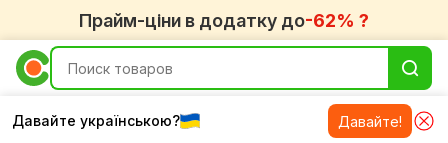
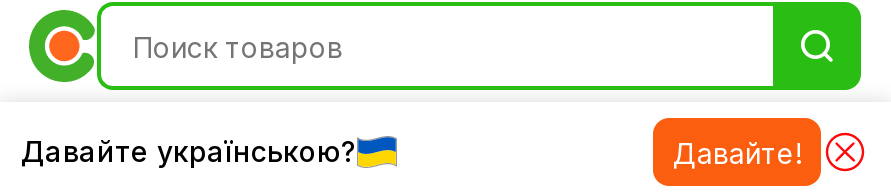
- Прайм-ціни в додатку до-62% ?
